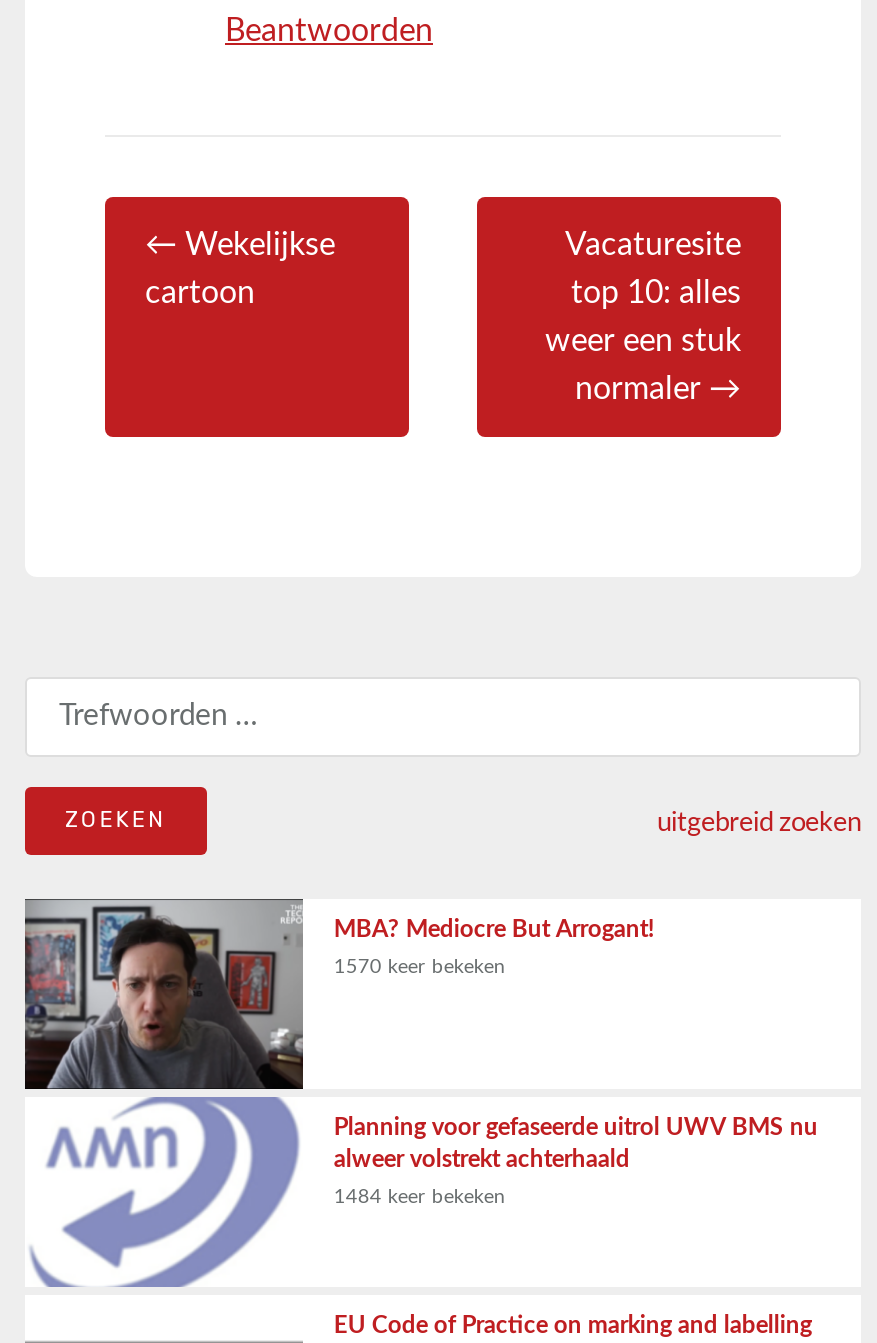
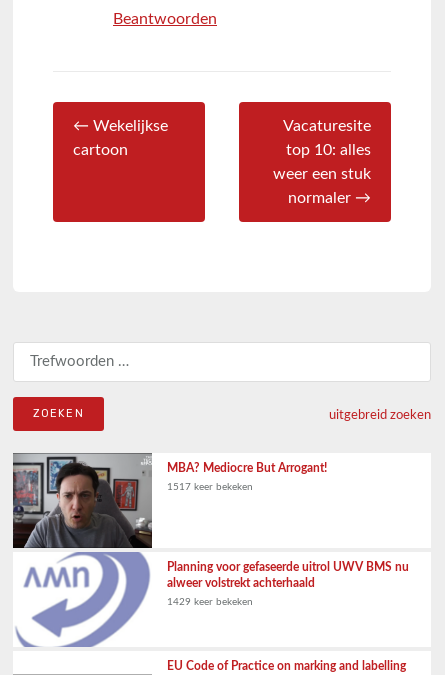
- 1570 keer bekeken
+ 1517 keer bekeken

- 1484 keer bekeken
+ 1429 keer bekeken
